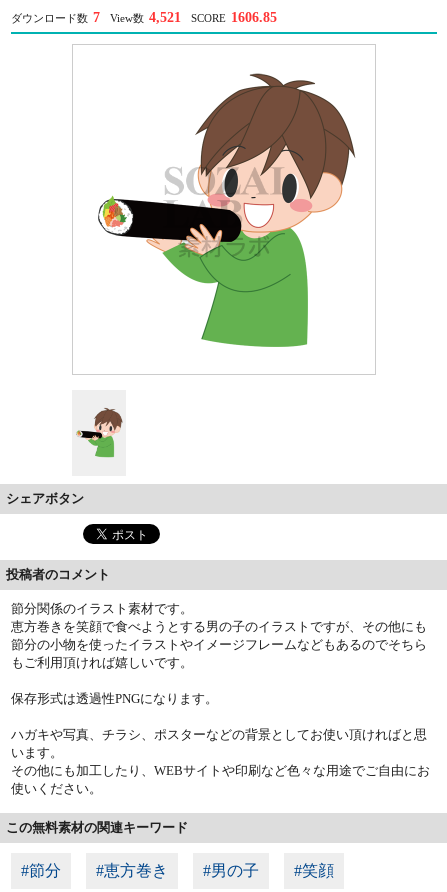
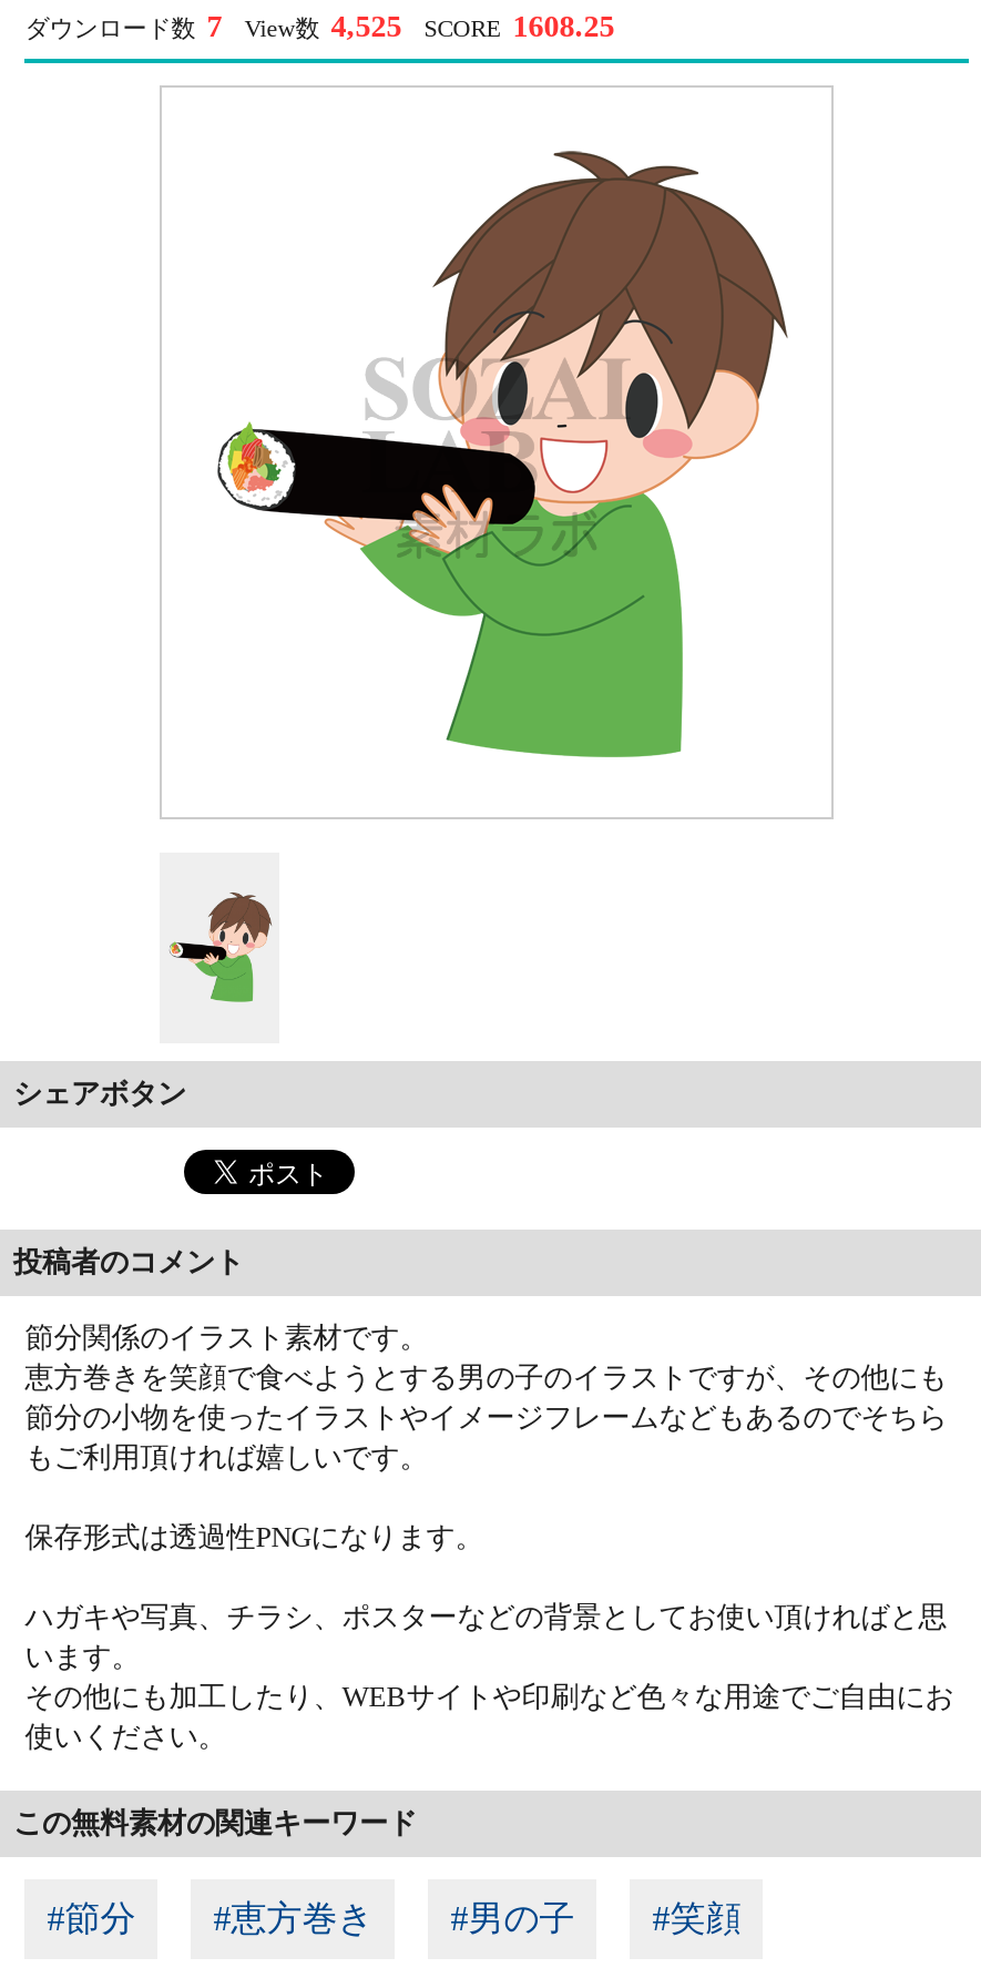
- View数 4,521
+ View数 4,525

- SCORE 1606.85
+ SCORE 1608.25
